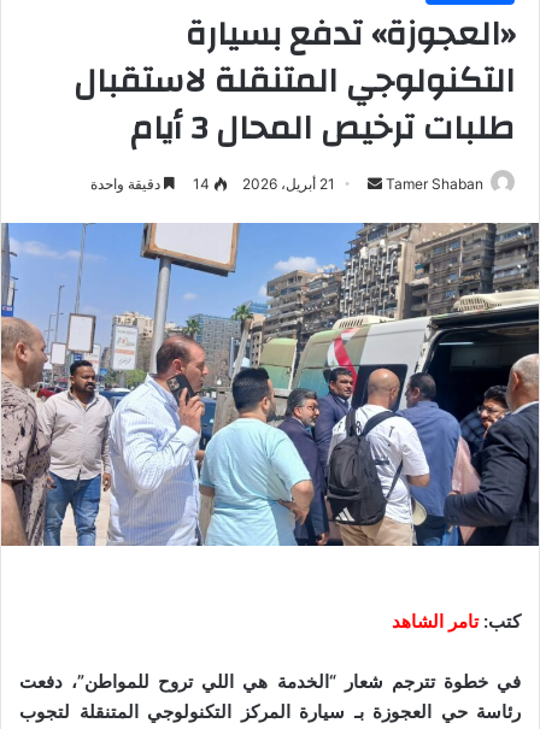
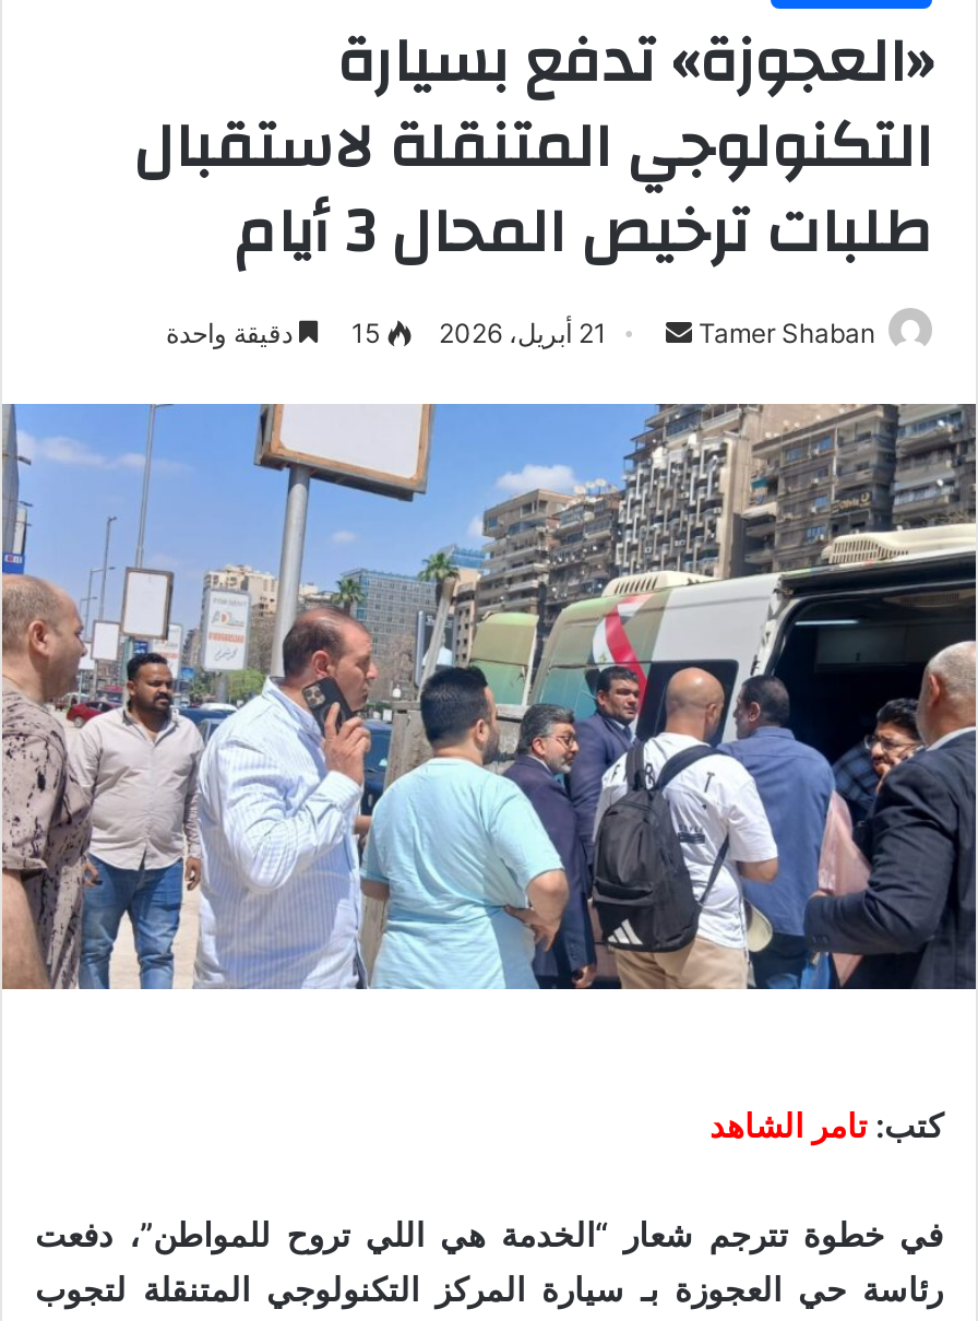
- 14 دقيقة واحدة
+ 15 دقيقة واحدة
